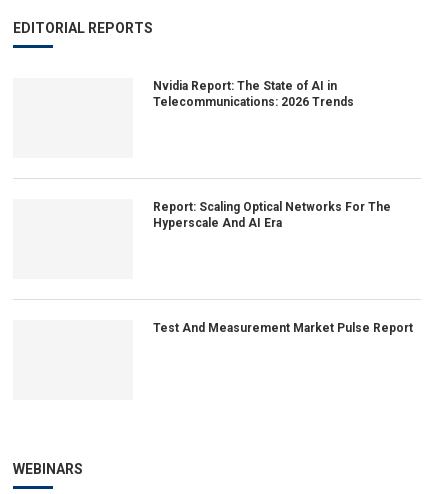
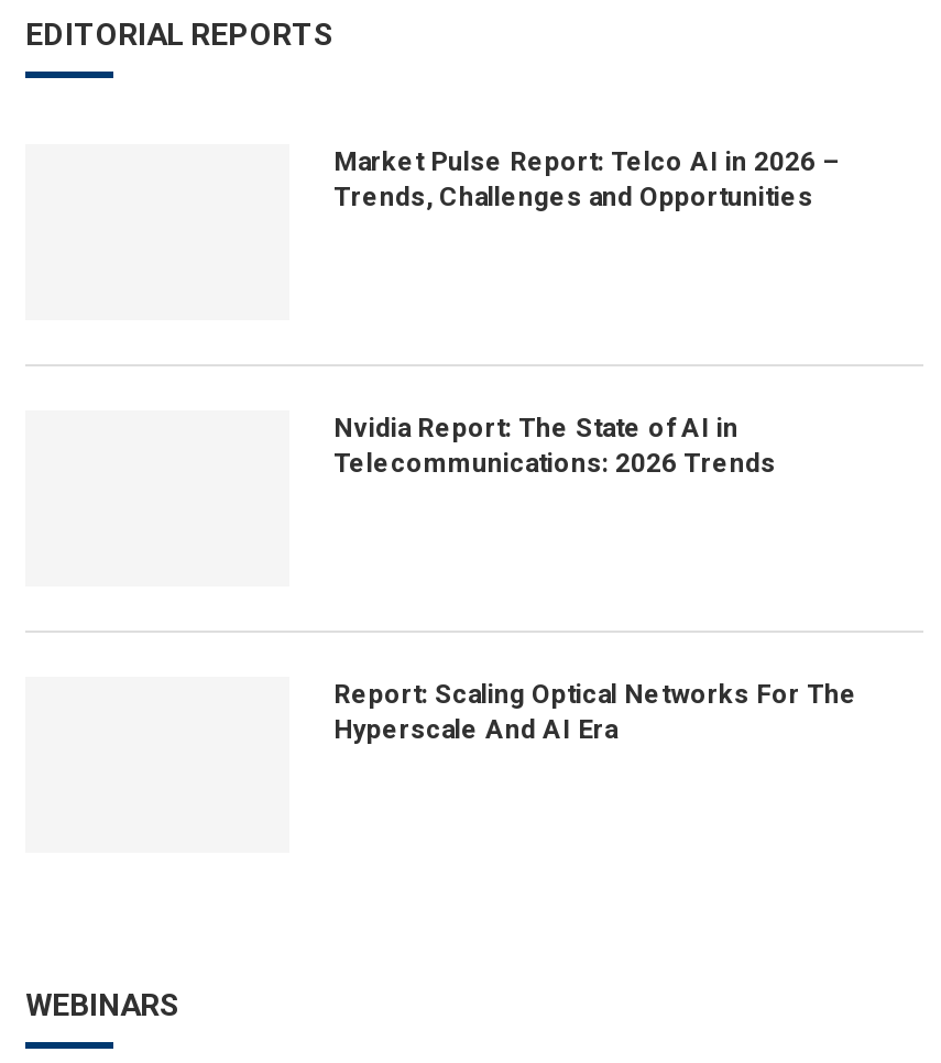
+ Market Pulse Report: Telco AI in 2026 –
+ Trends, Challenges and Opportunities

moved down: Nvidia Report: The State of AI in | Telecommunications: 2026 Trends | Report: Scaling Optical Networks For The | Hyperscale And AI Era

- Test And Measurement Market Pulse Report
